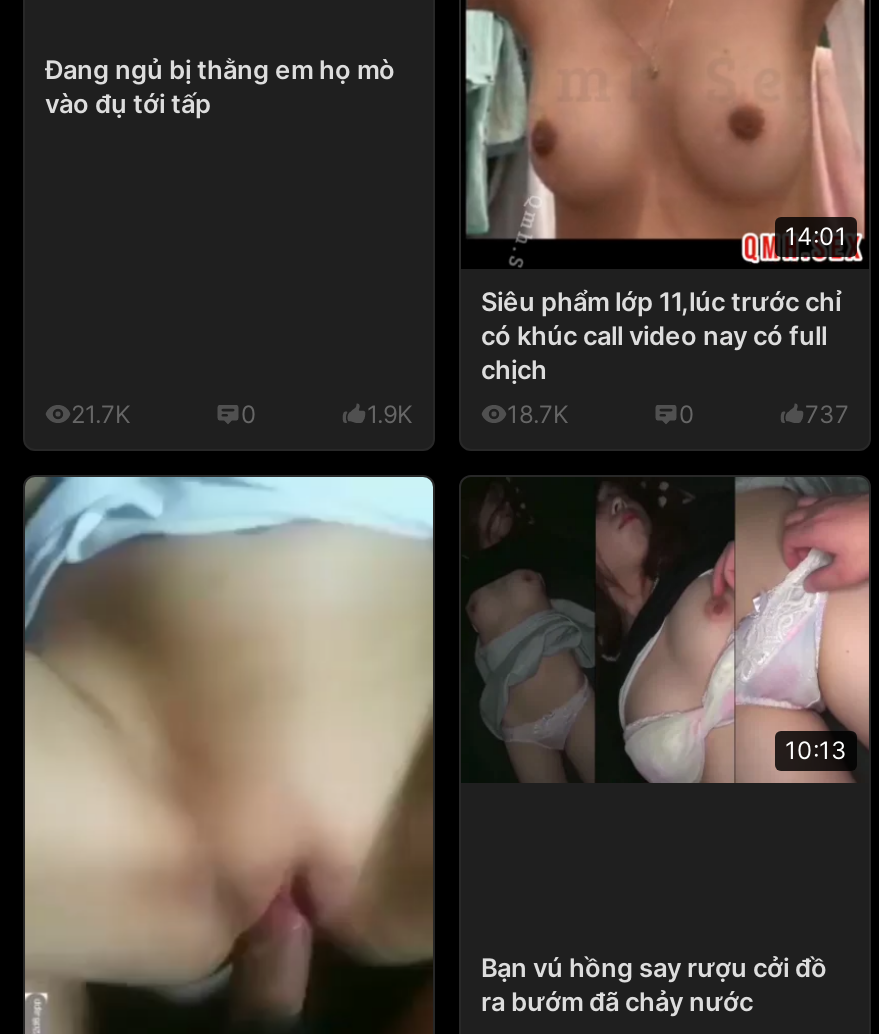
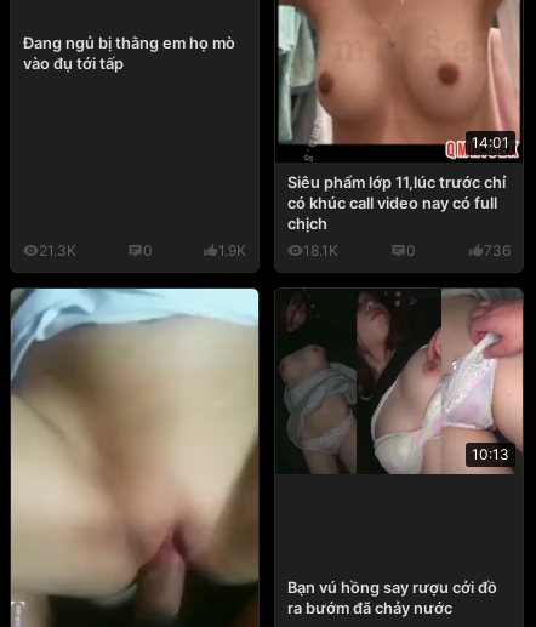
- 21.7K
+ 21.3K

- 18.7K
+ 18.1K

- 737
+ 736
